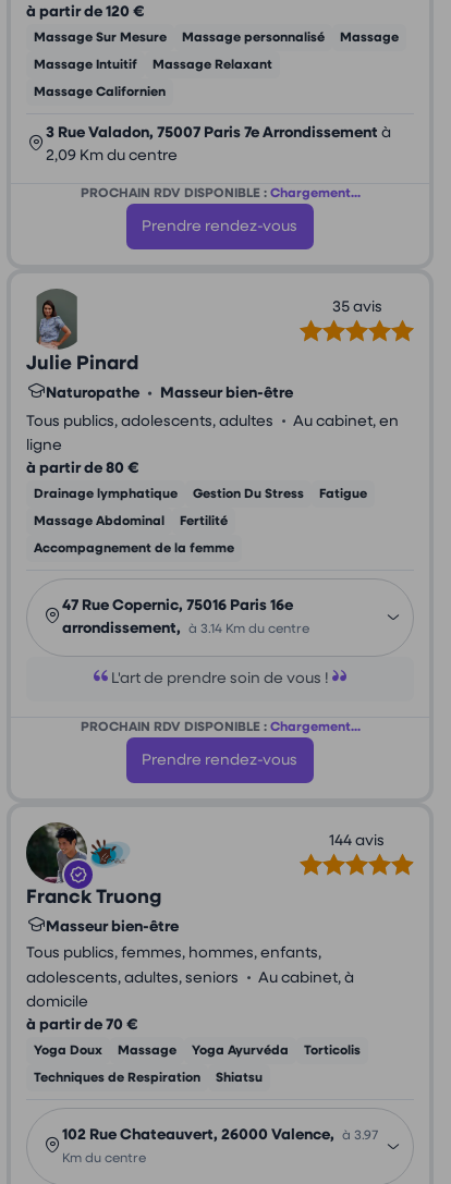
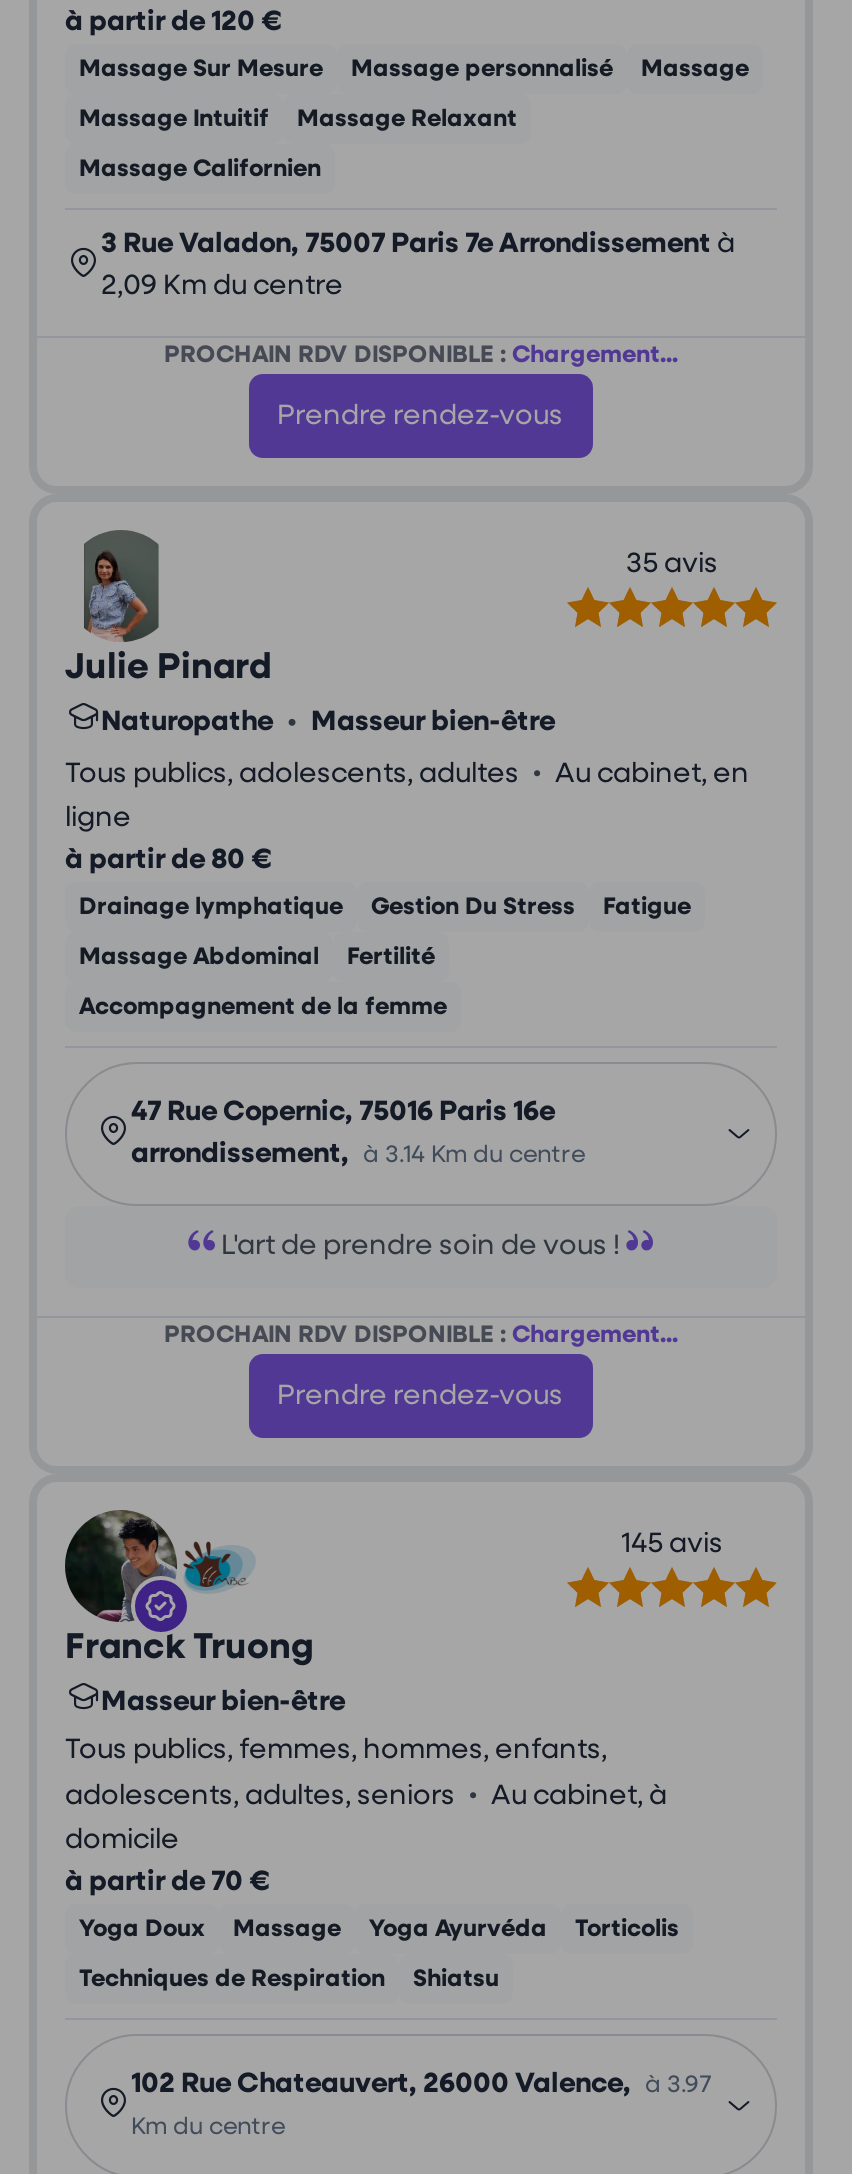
- 144 avis
+ 145 avis
